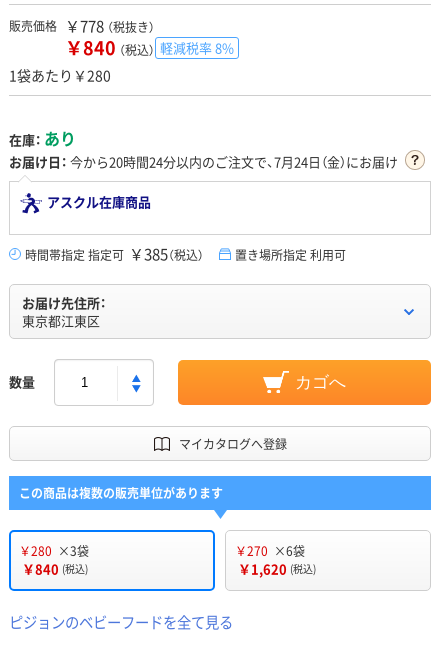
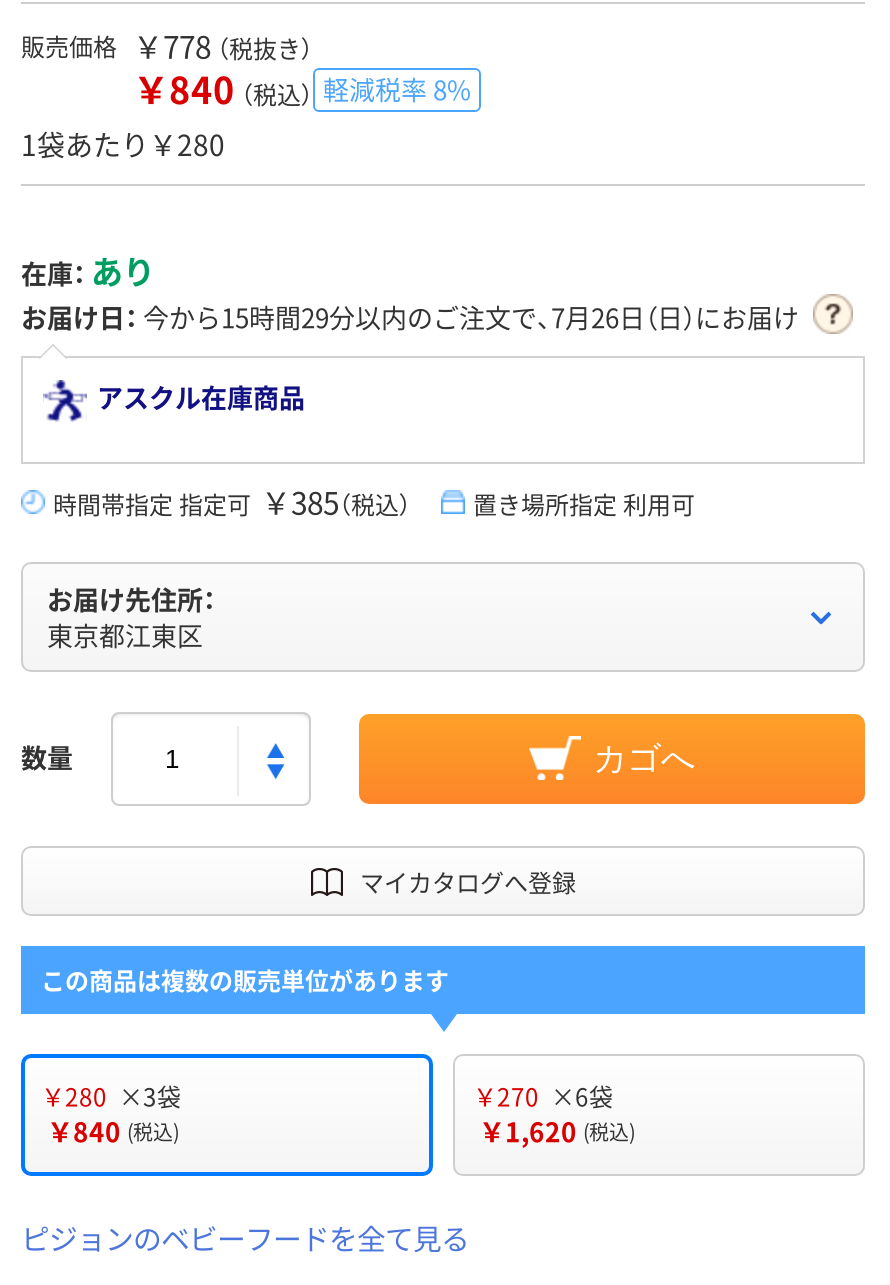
- お届け日：今から20時間24分以内のご注文で、7月24日（金）にお届け
+ お届け日：今から15時間29分以内のご注文で、7月26日（日）にお届け
